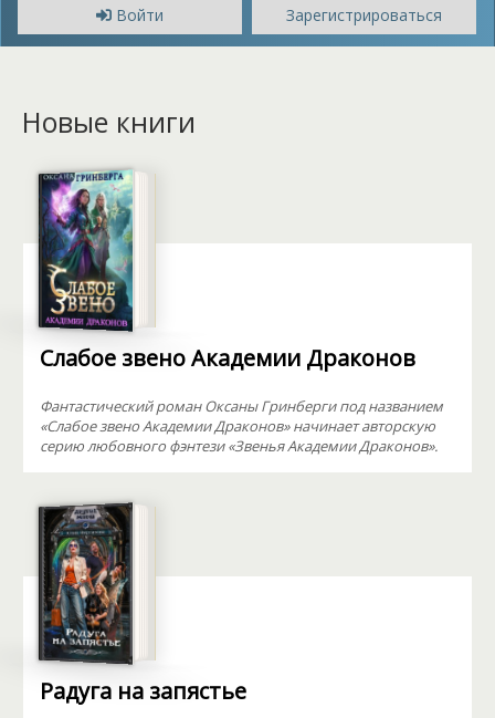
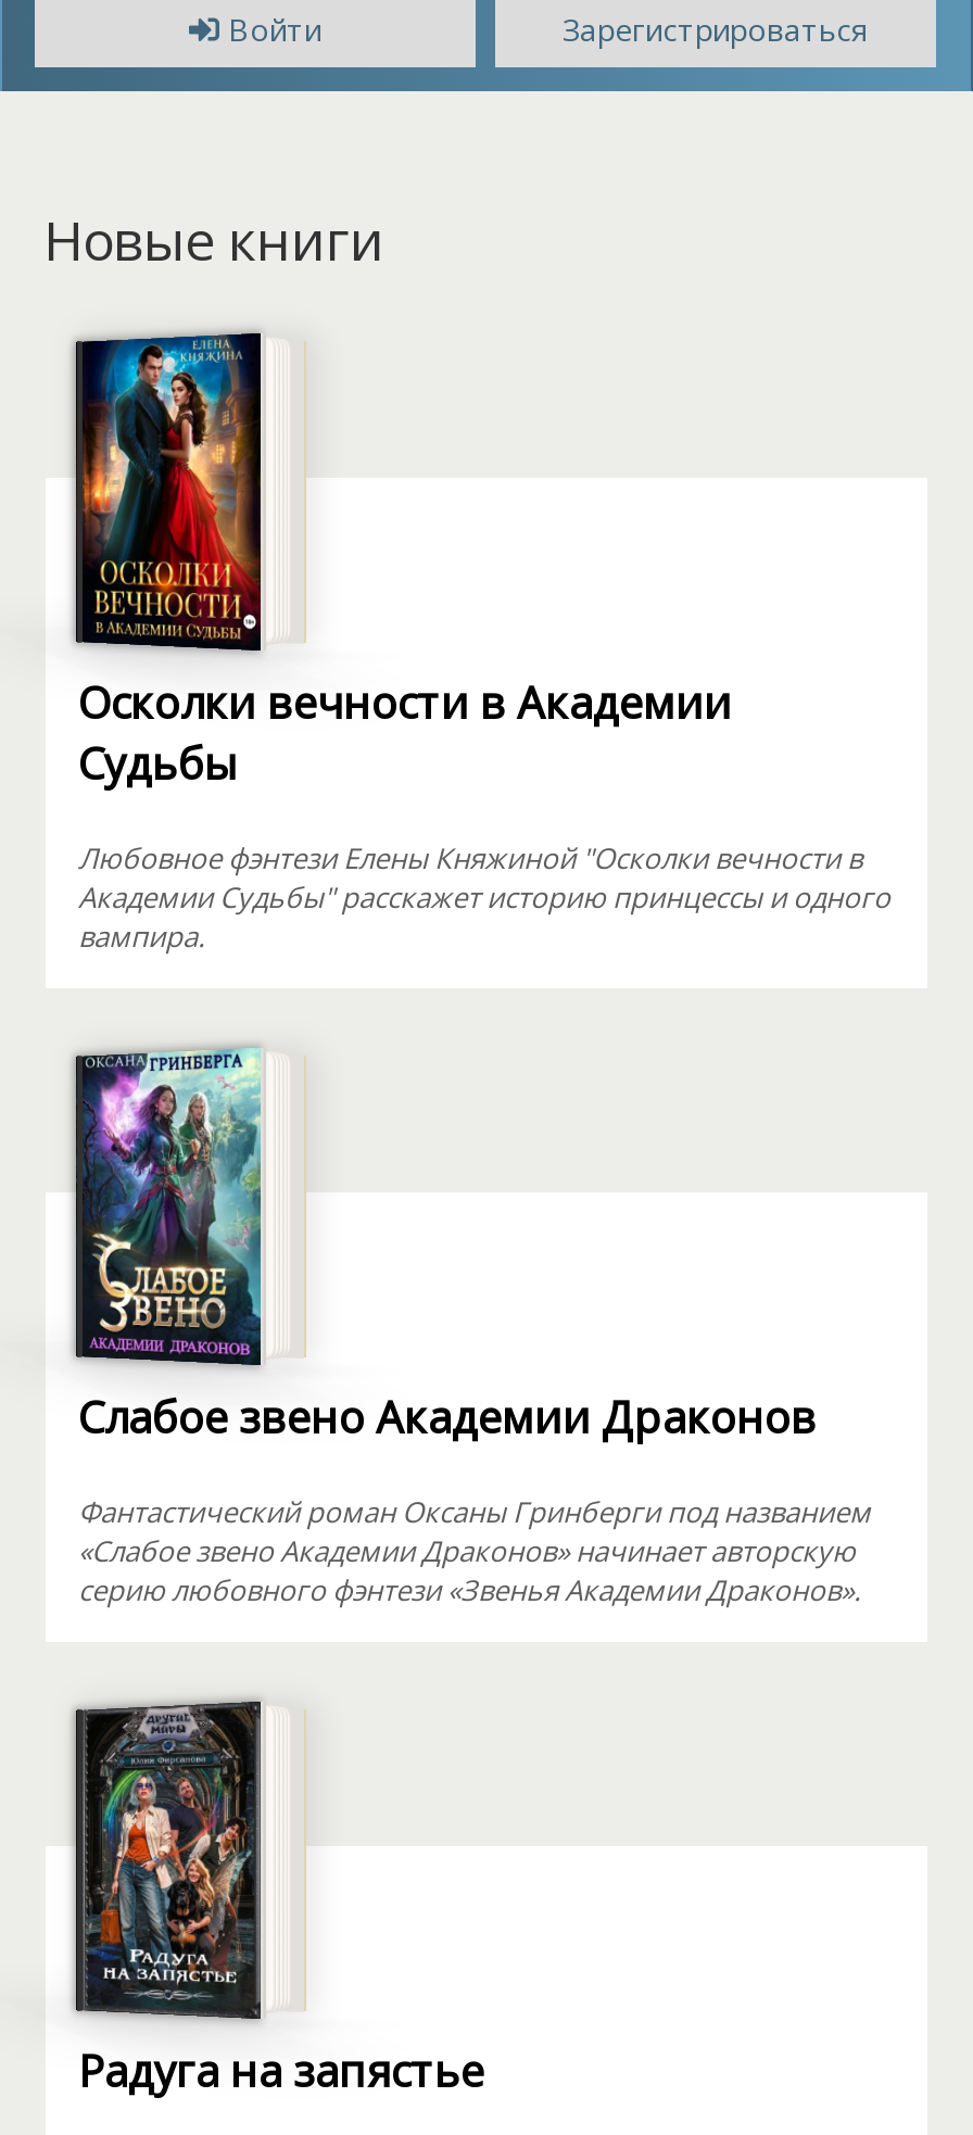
+ [image]
+ Осколки вечности в Академии
+ Судьбы
+ Любовное фэнтези Елены Княжиной "Осколки вечности в
+ Академии Судьбы" расскажет историю принцессы и одного
+ вампира.
